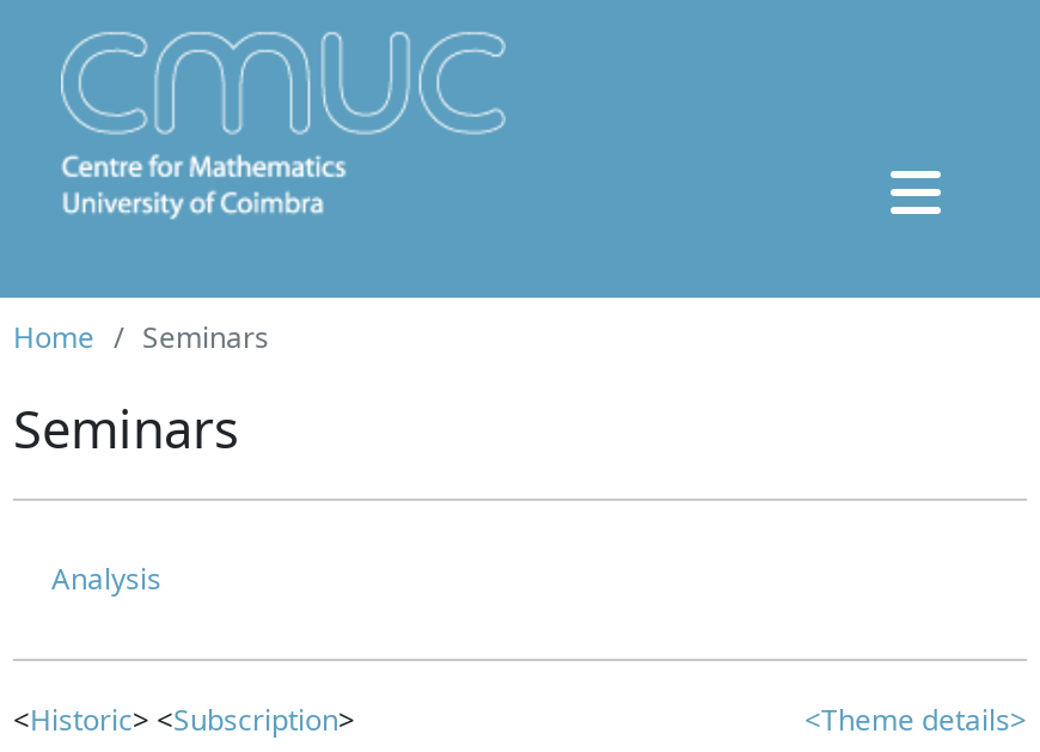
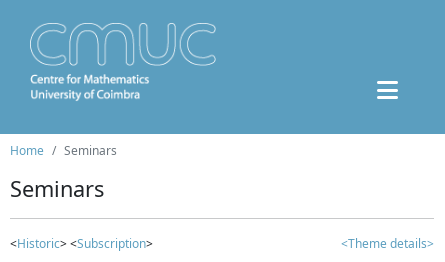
- Analysis
